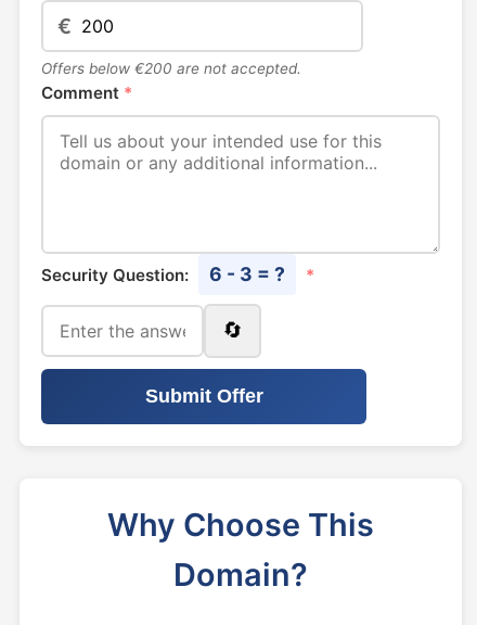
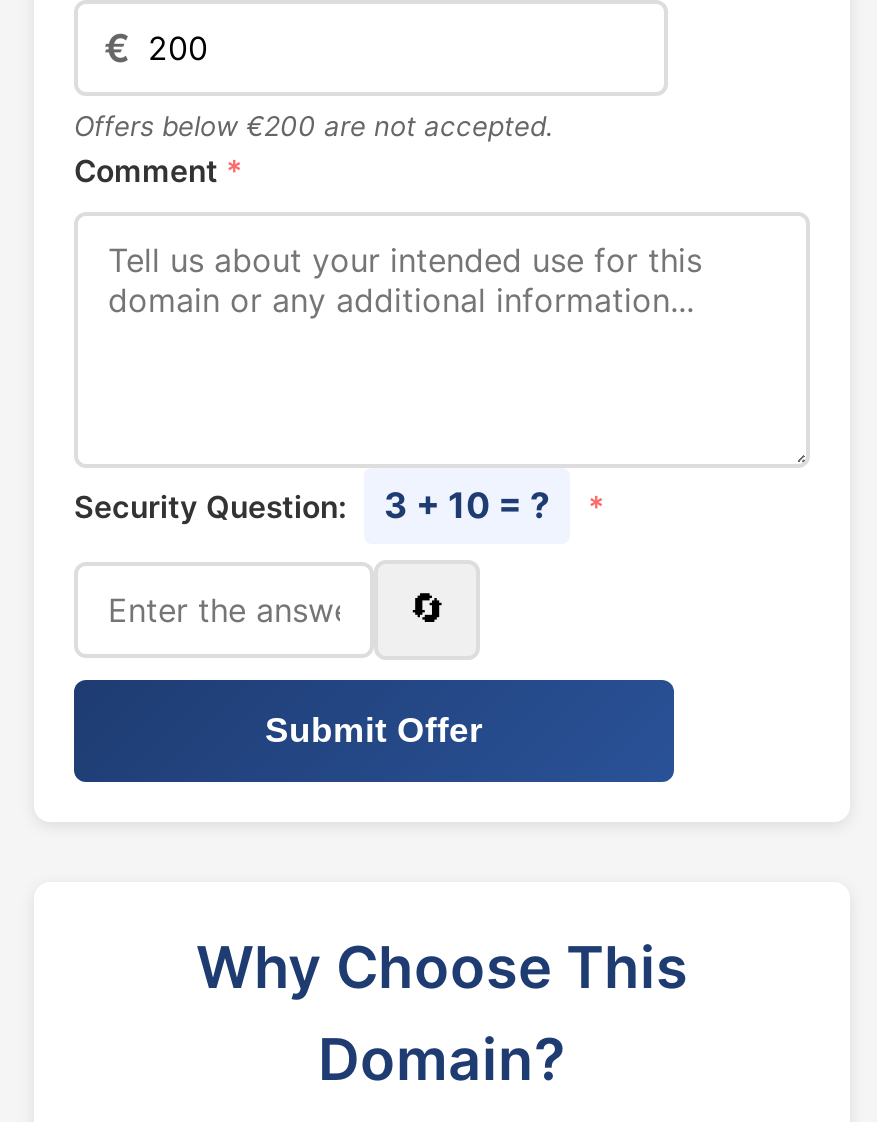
- 6 - 3 = ?
+ 3 + 10 = ?
